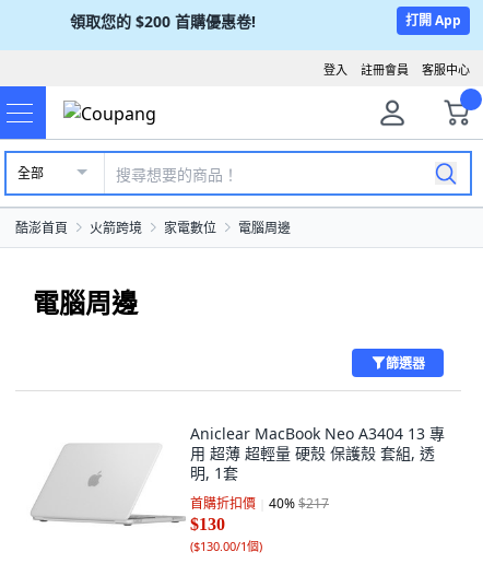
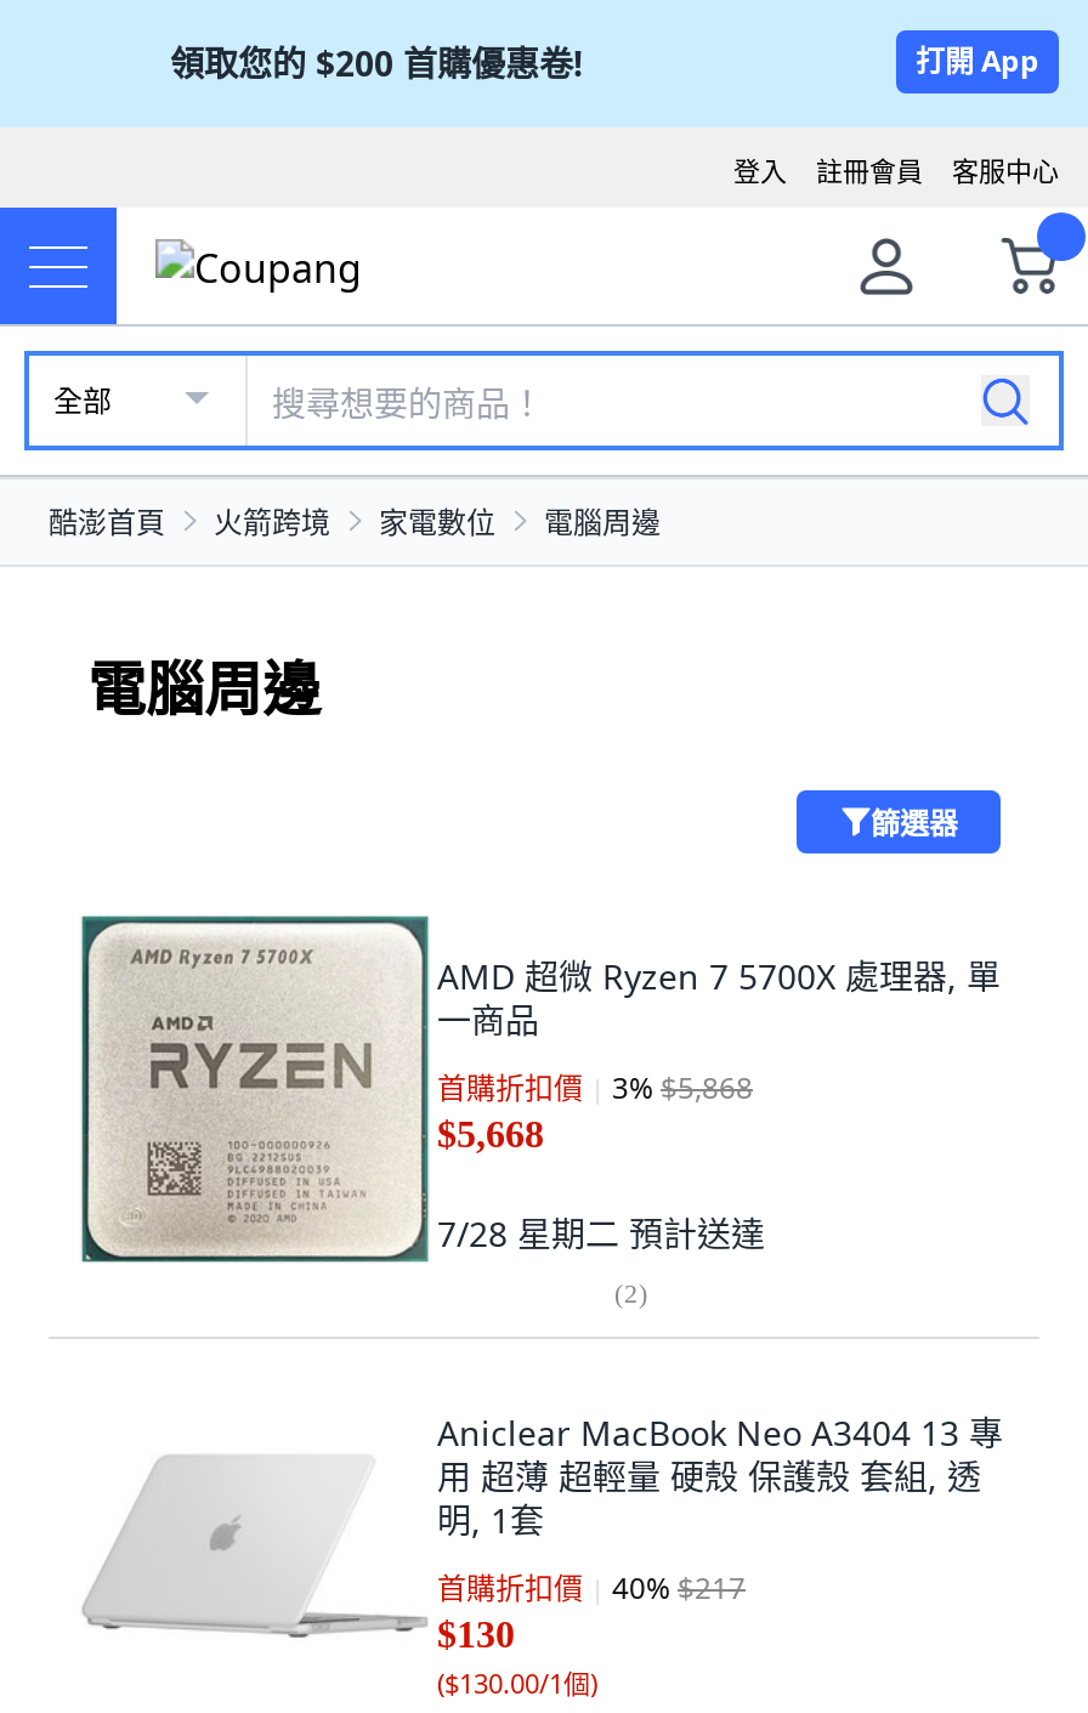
+ [image]
+ AMD 超微 Ryzen 7 5700X 處理器, 單
+ 一商品
+ 首購折扣價
+ 3% $5,868
+ $5,668
+ 7/28 星期二預計送達
+ (2)
